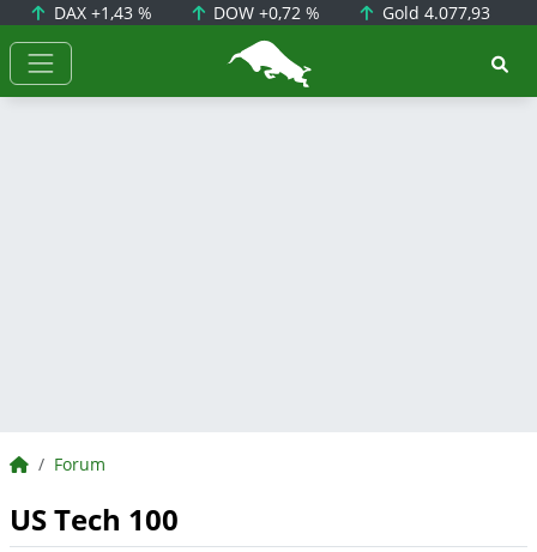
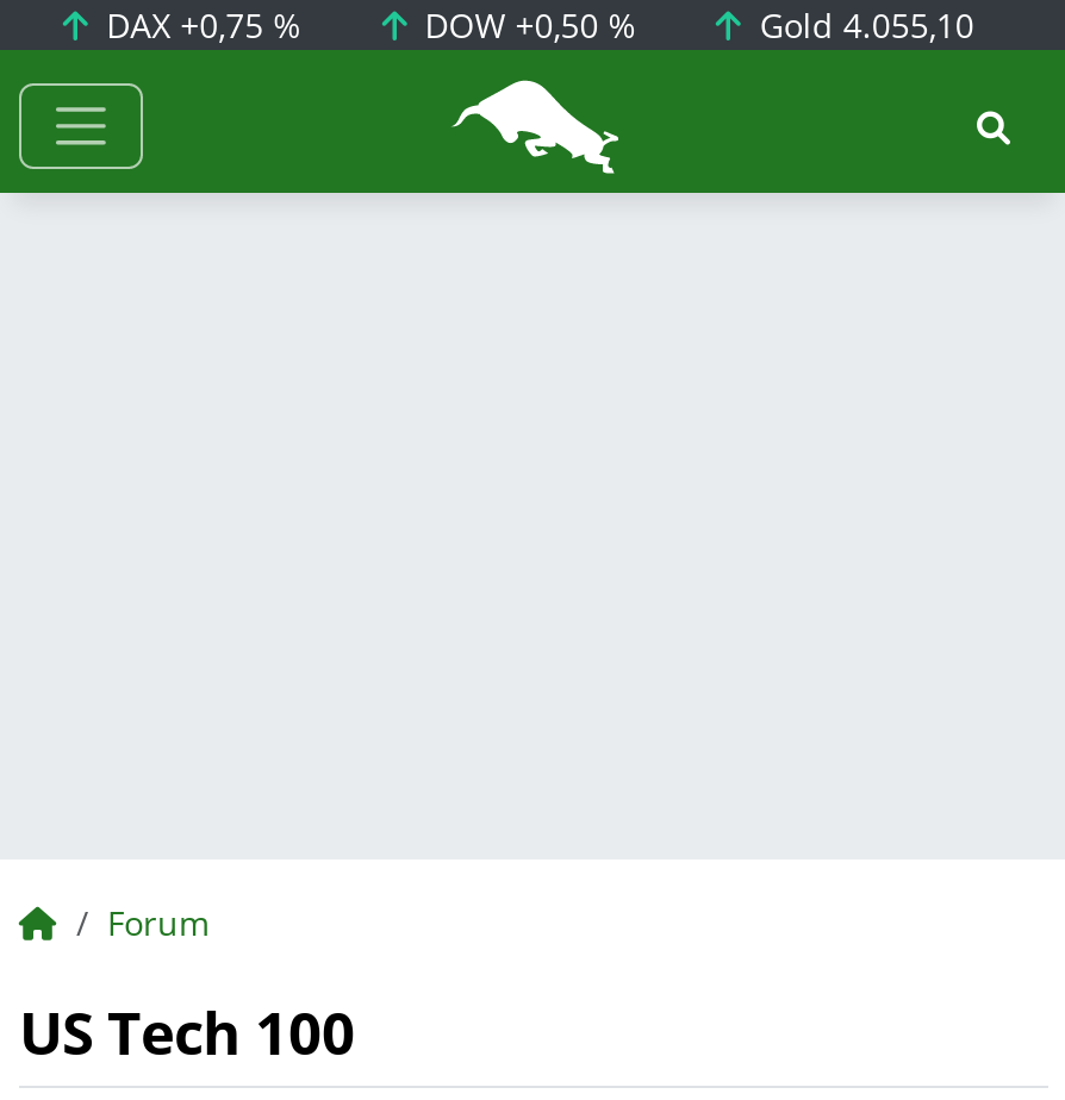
- DAX +1,43 %
+ DAX +0,75 %

- DOW +0,72 %
+ DOW +0,50 %

- Gold 4.077,93
+ Gold 4.055,10
